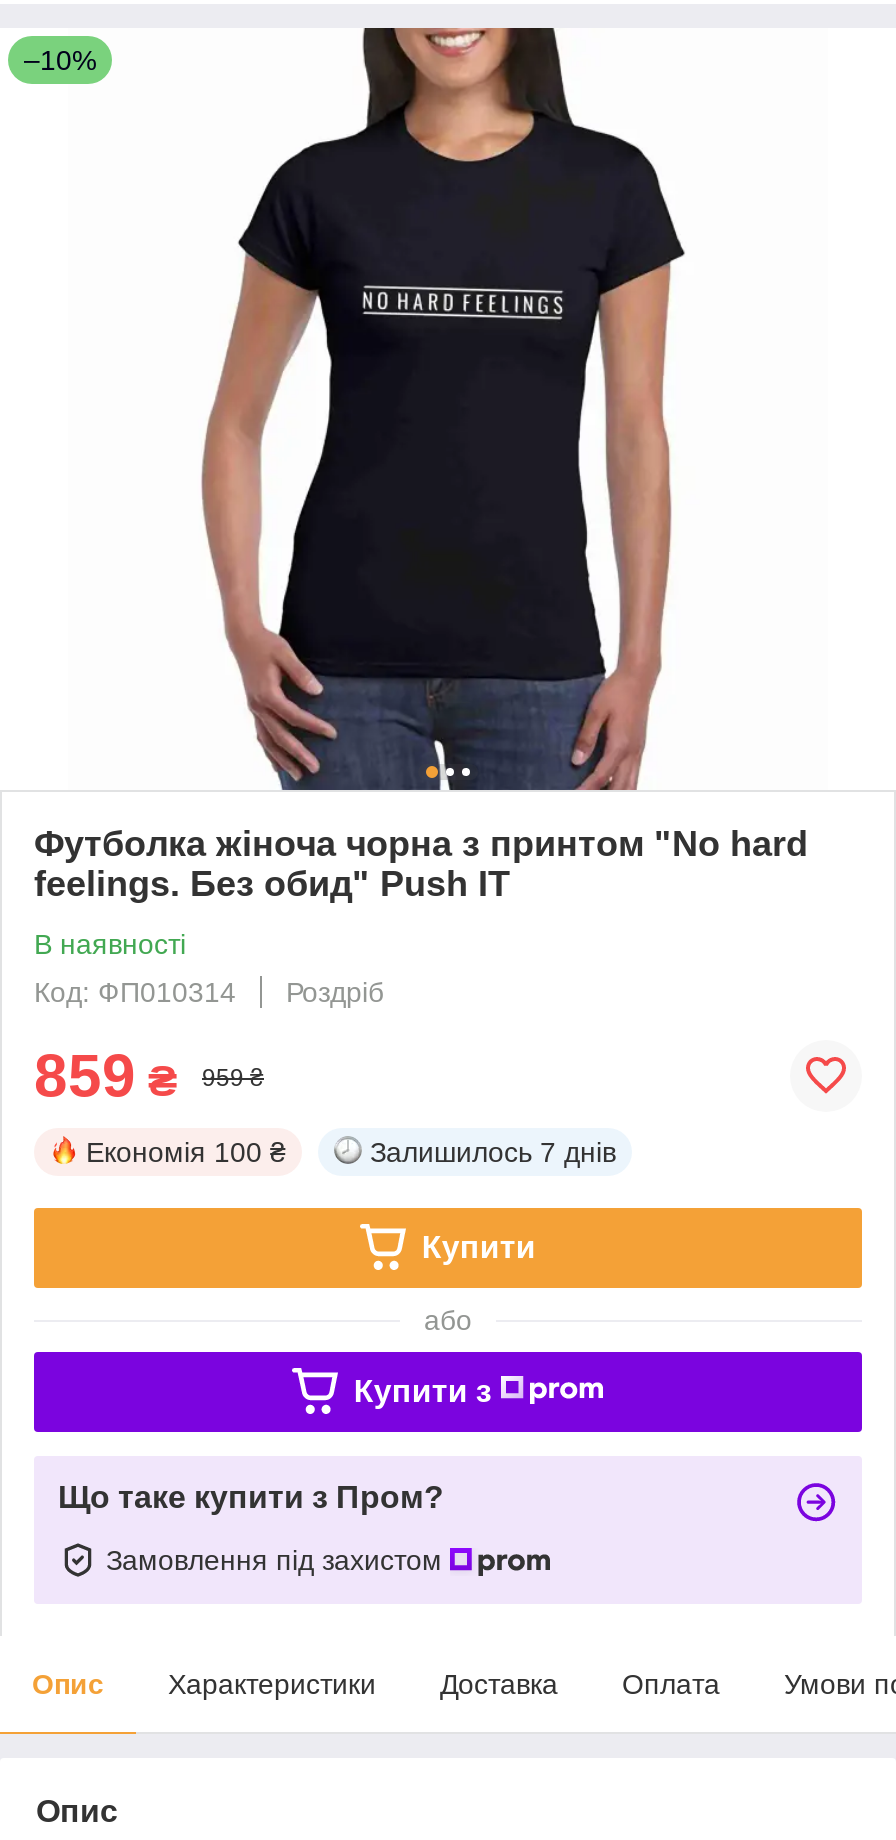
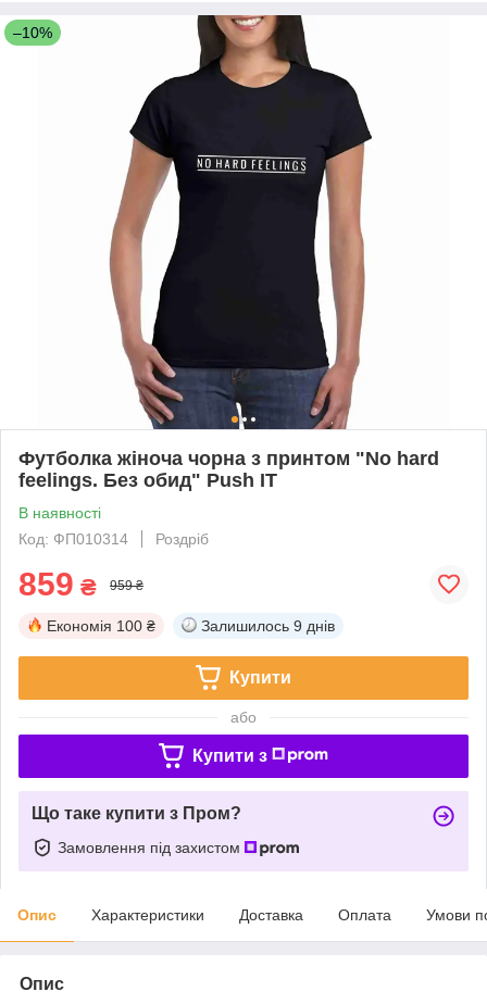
- Залишилось 7 днів
+ Залишилось 9 днів
